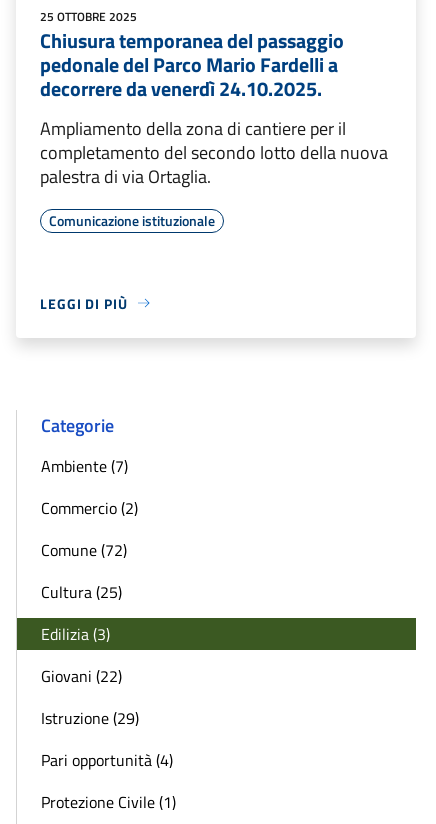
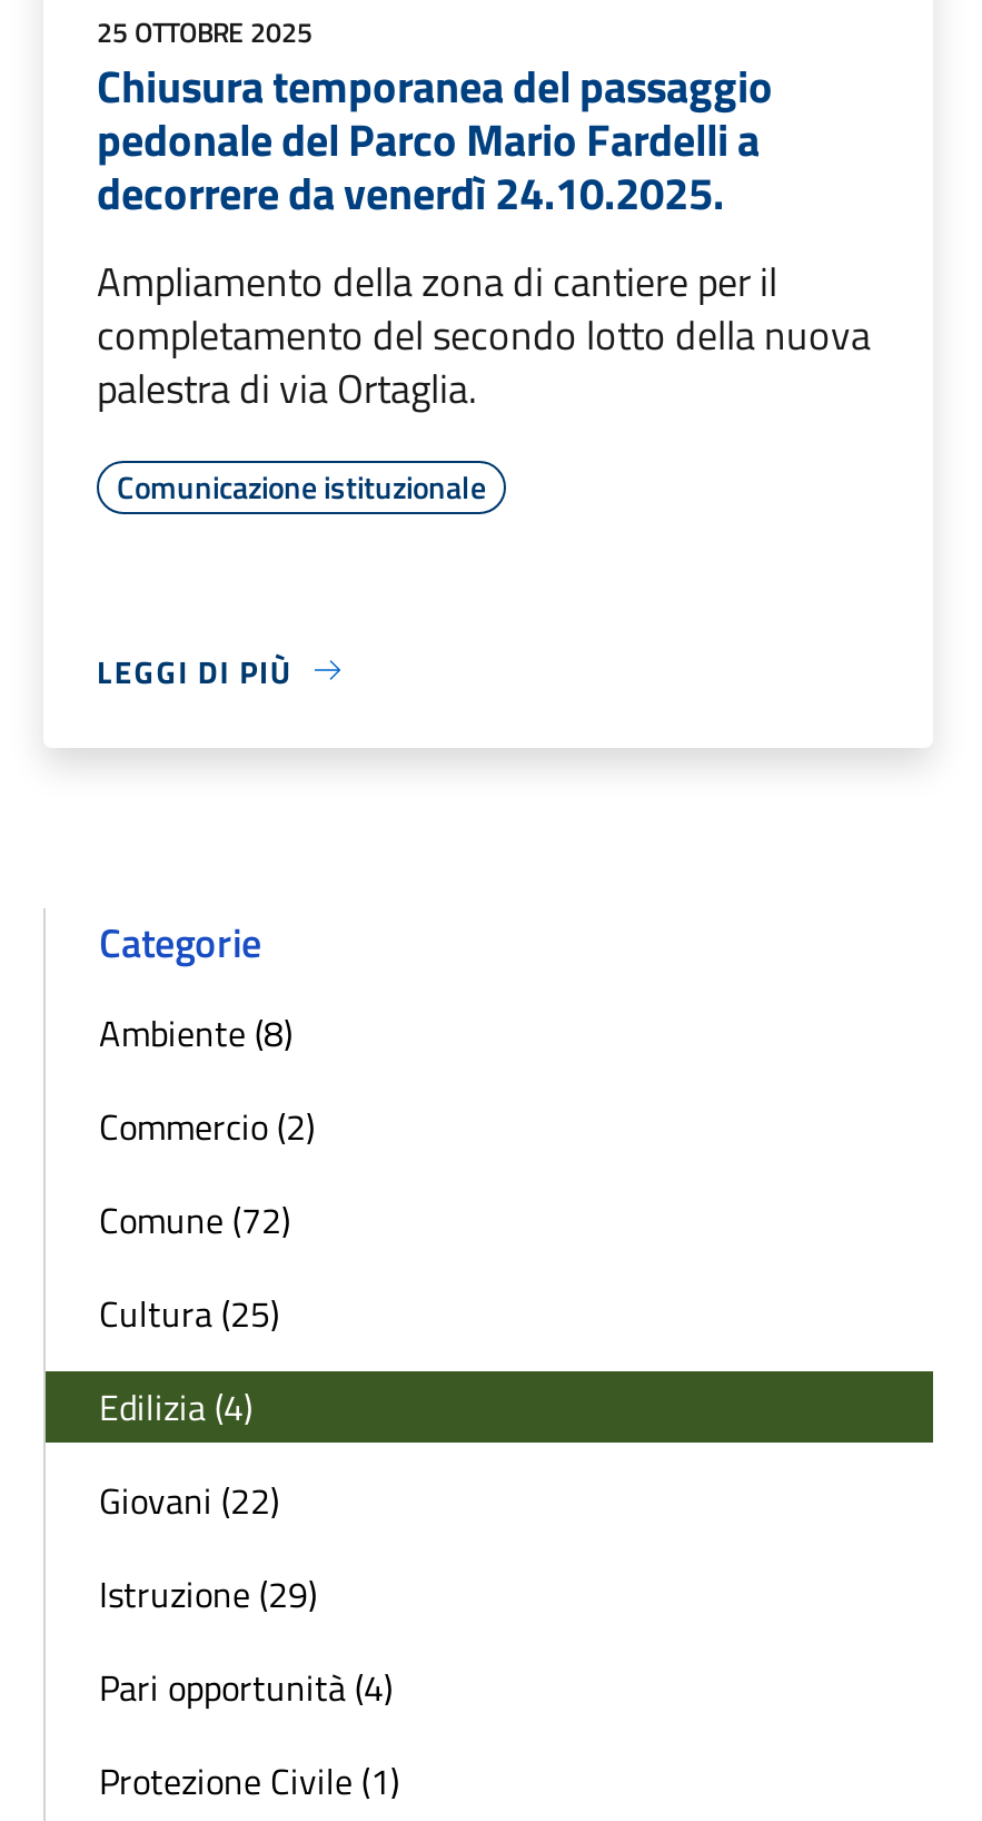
- Ambiente (7)
+ Ambiente (8)

- Edilizia (3)
+ Edilizia (4)
